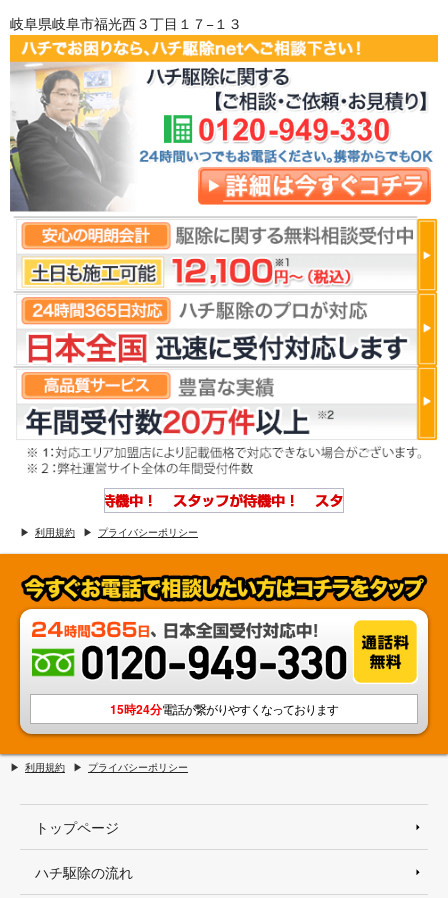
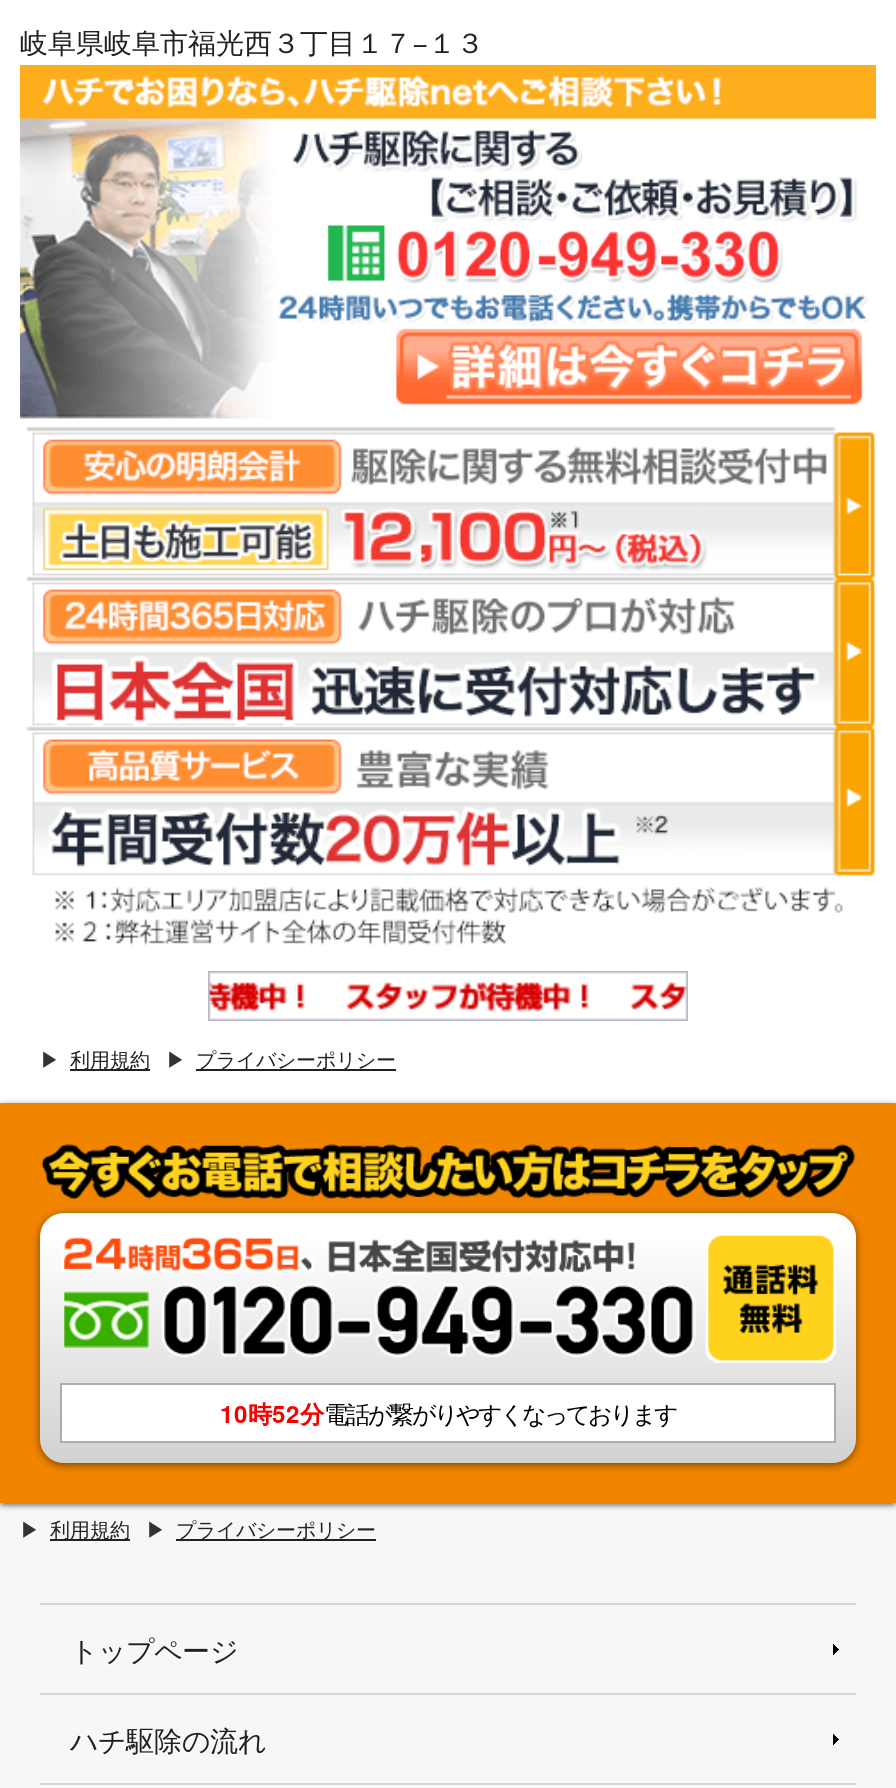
- 15時24分電話が繋がりやすくなっております
+ 10時52分電話が繋がりやすくなっております
